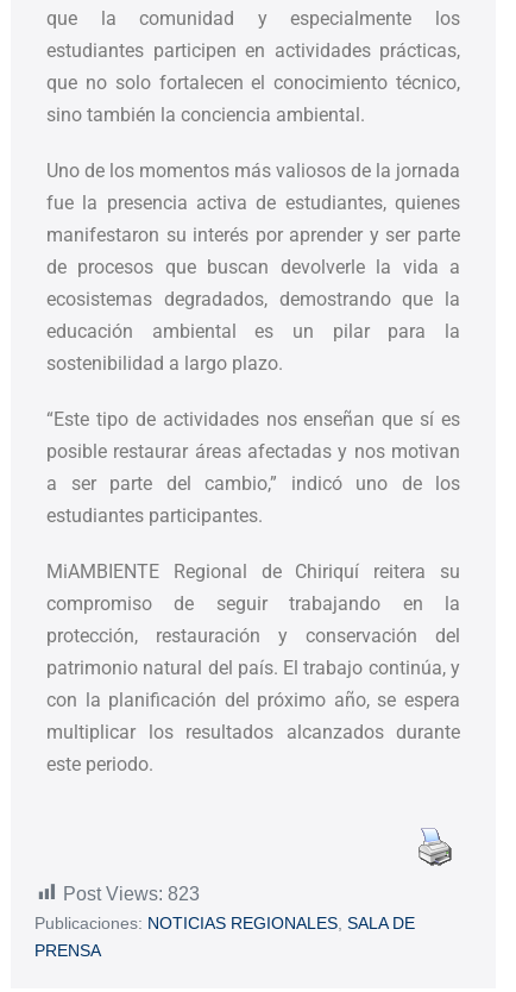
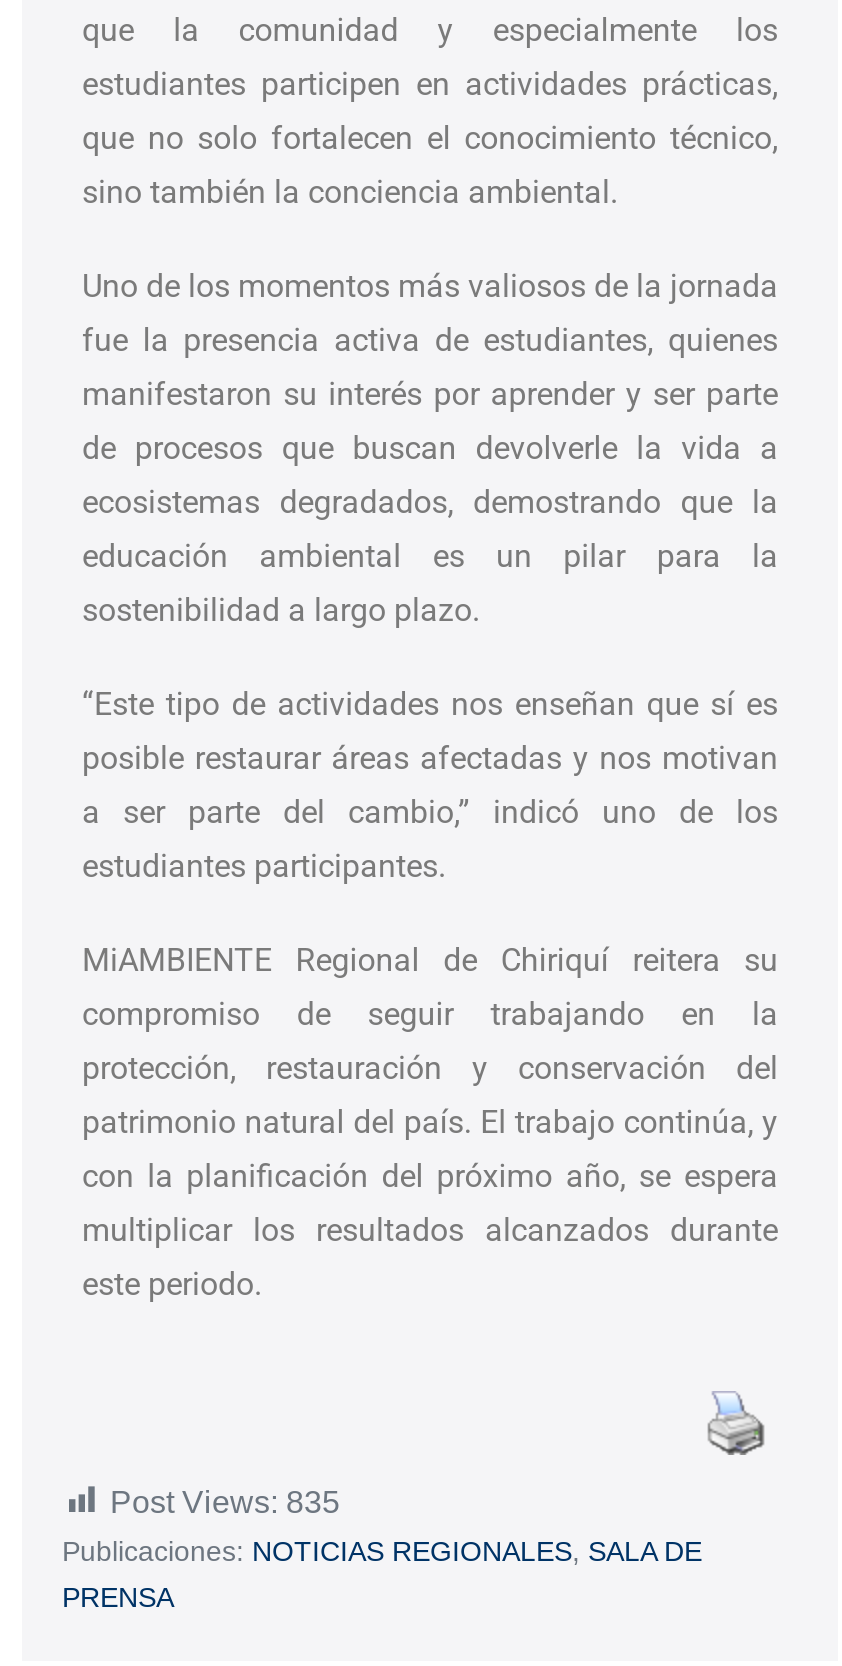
- Post Views: 823
+ Post Views: 835
